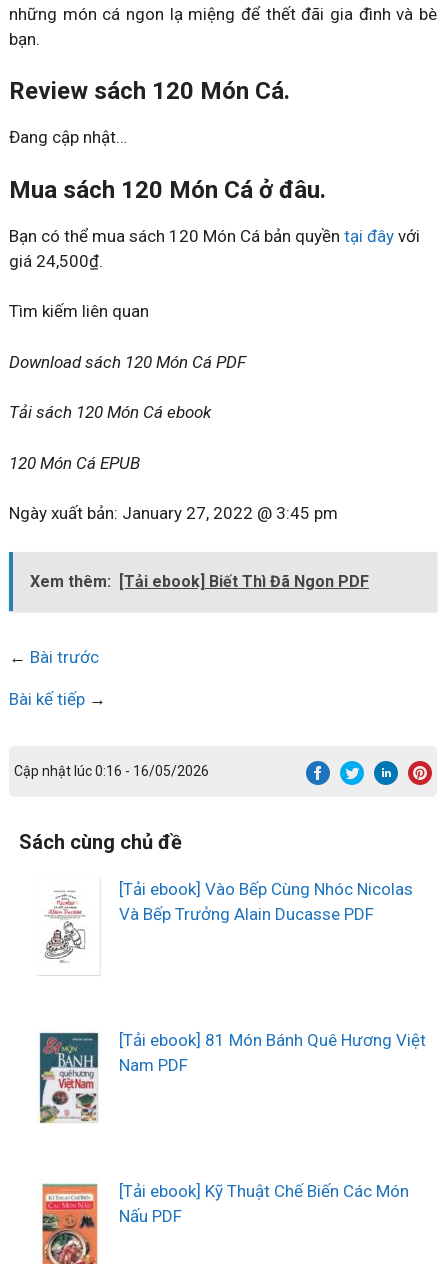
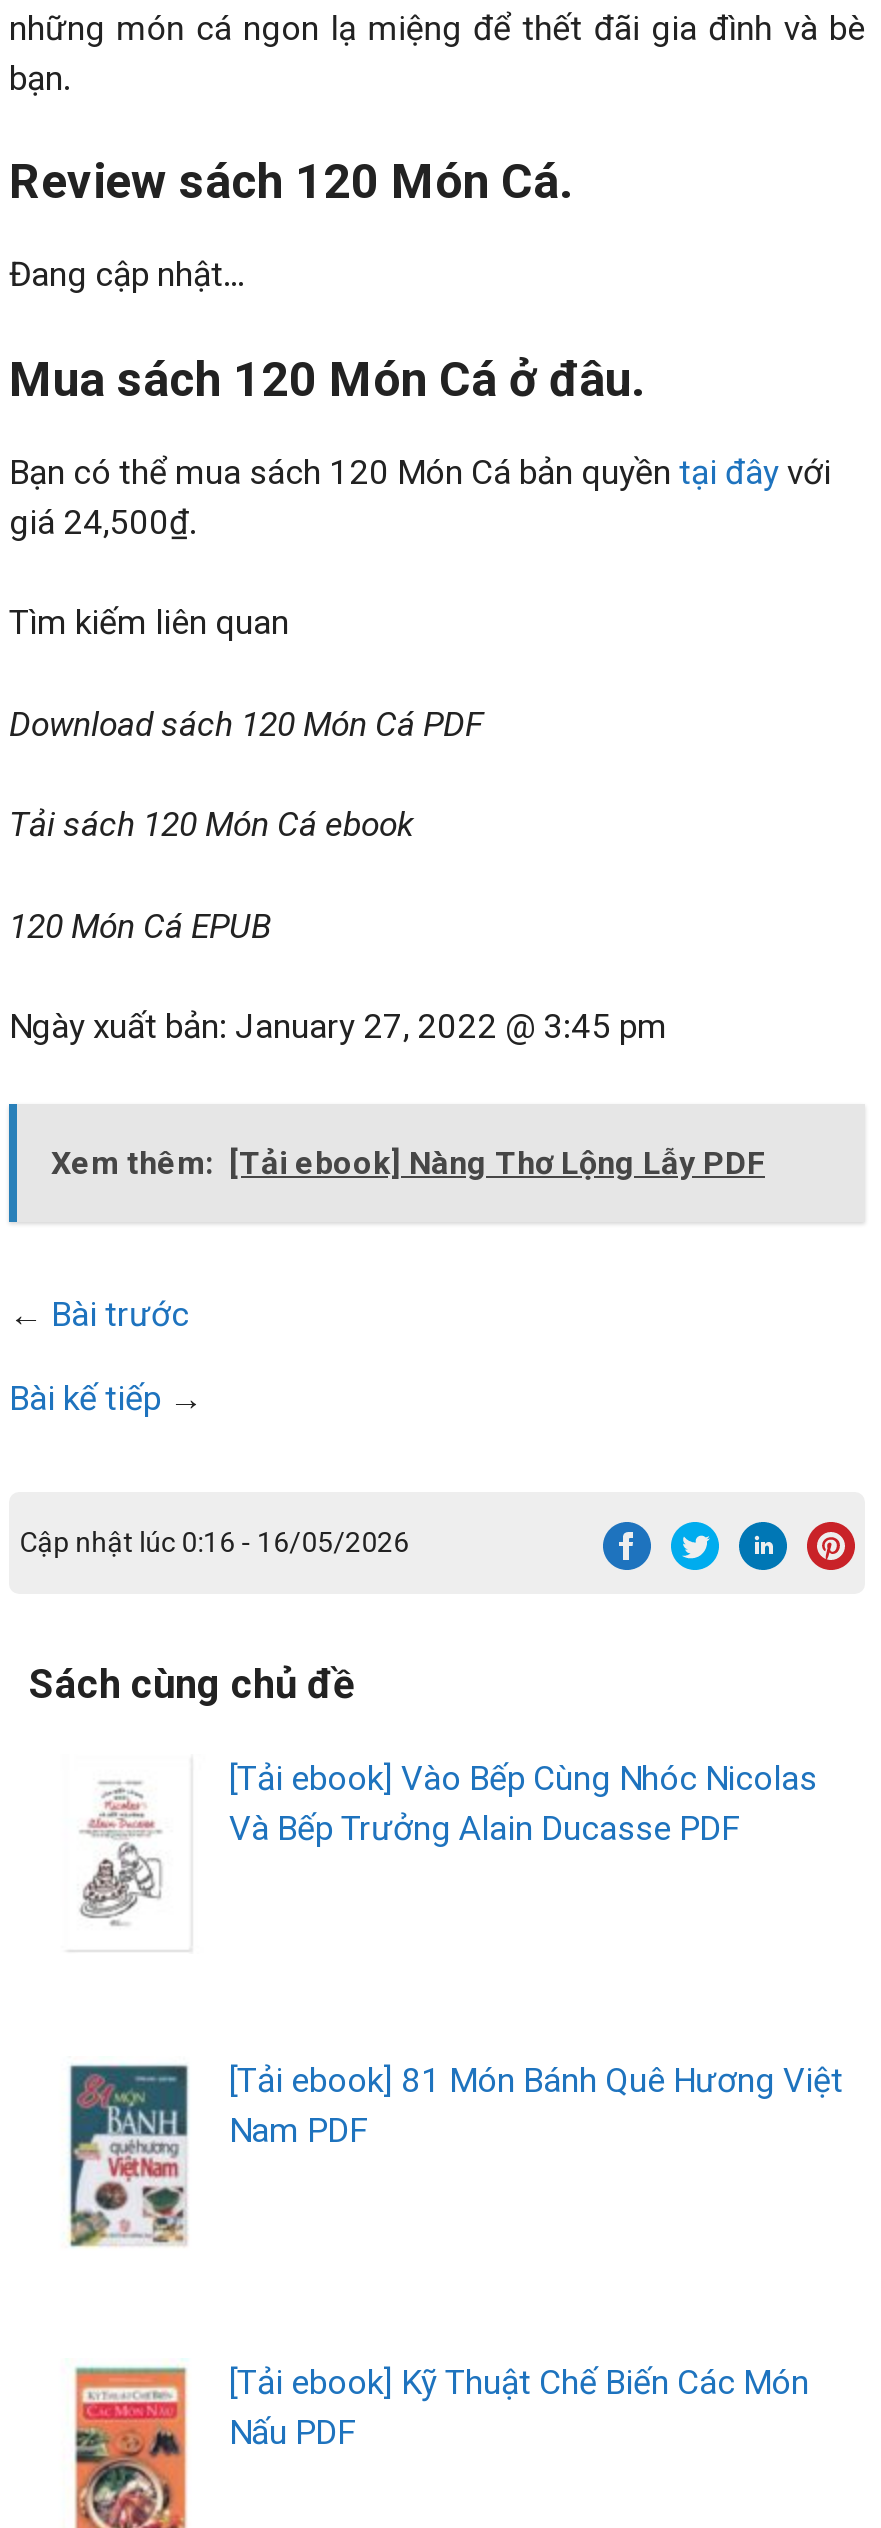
- Xem thêm: [Tải ebook] Biết Thì Đã Ngon PDF
+ Xem thêm: [Tải ebook] Nàng Thơ Lộng Lẫy PDF
